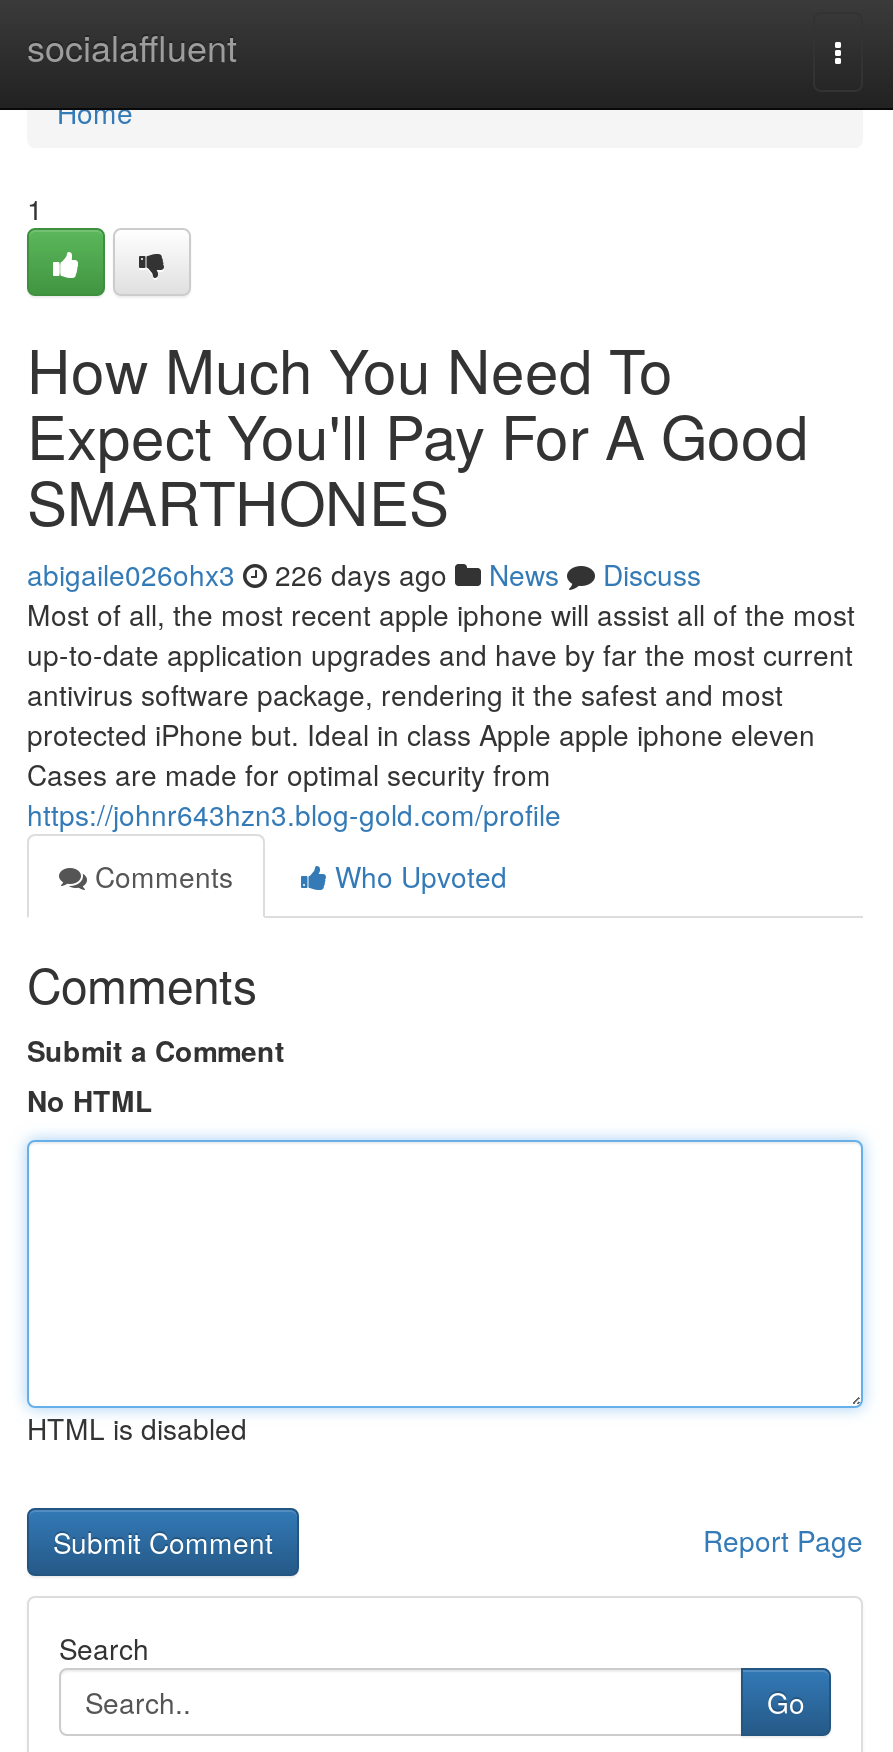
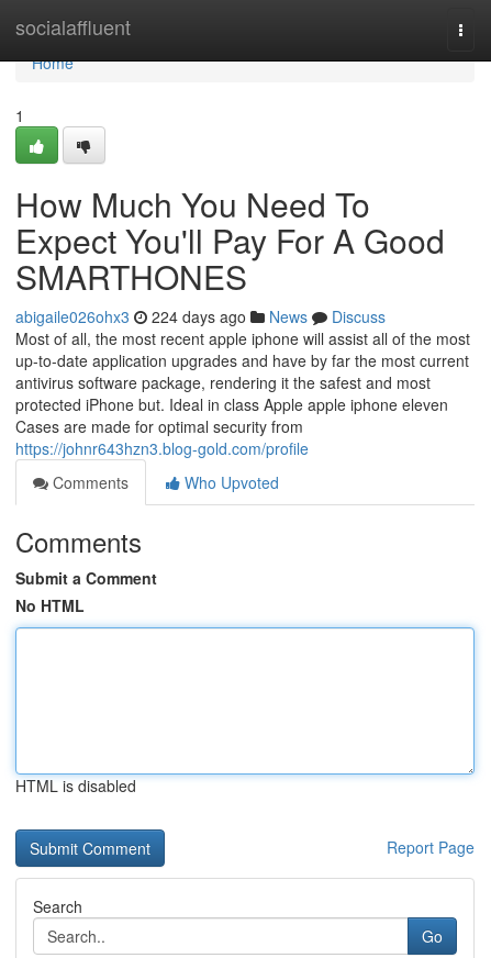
- abigaile026ohx3 226 days ago News Discuss
+ abigaile026ohx3 224 days ago News Discuss
